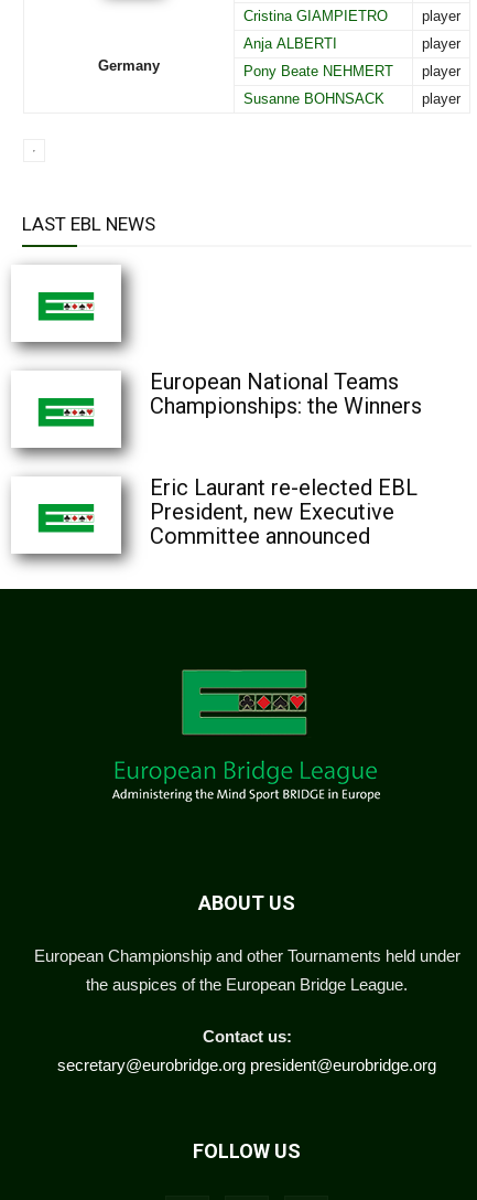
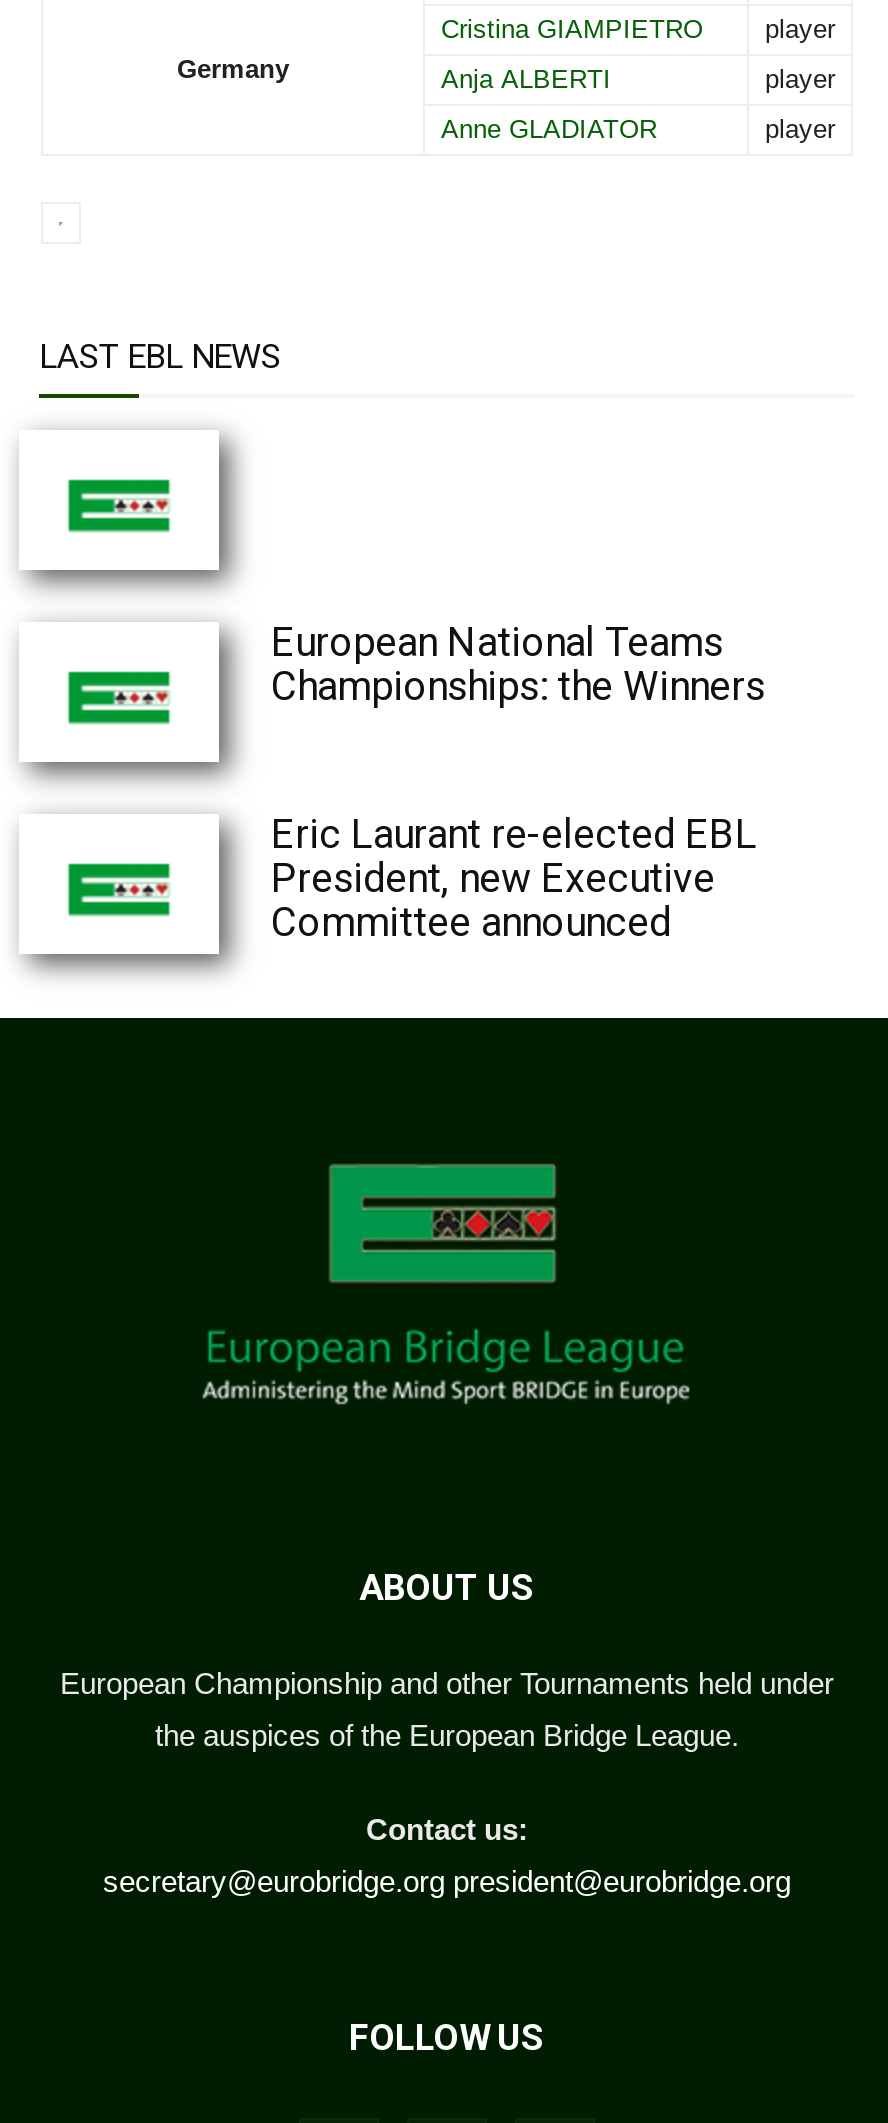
- Pony Beate NEHMERT
- player
- Susanne BOHNSACK
+ Anne GLADIATOR
